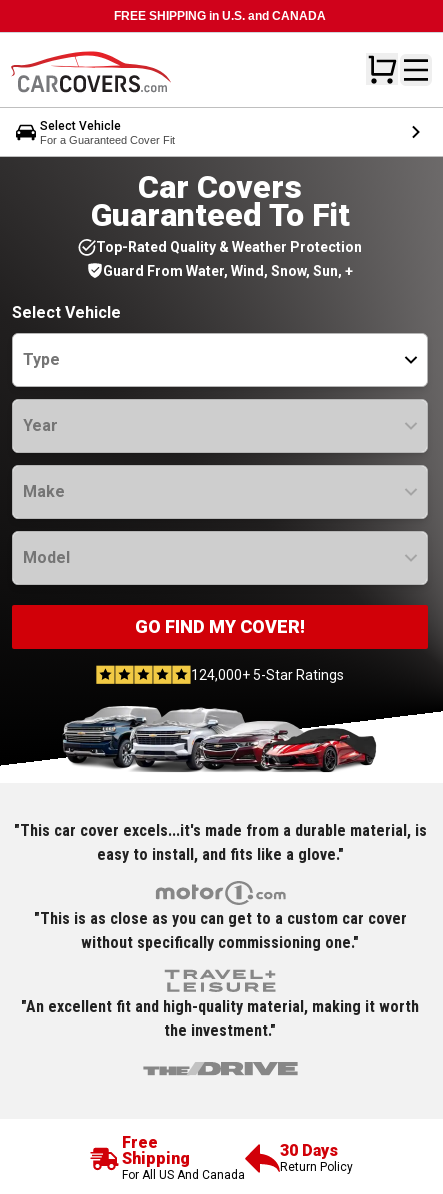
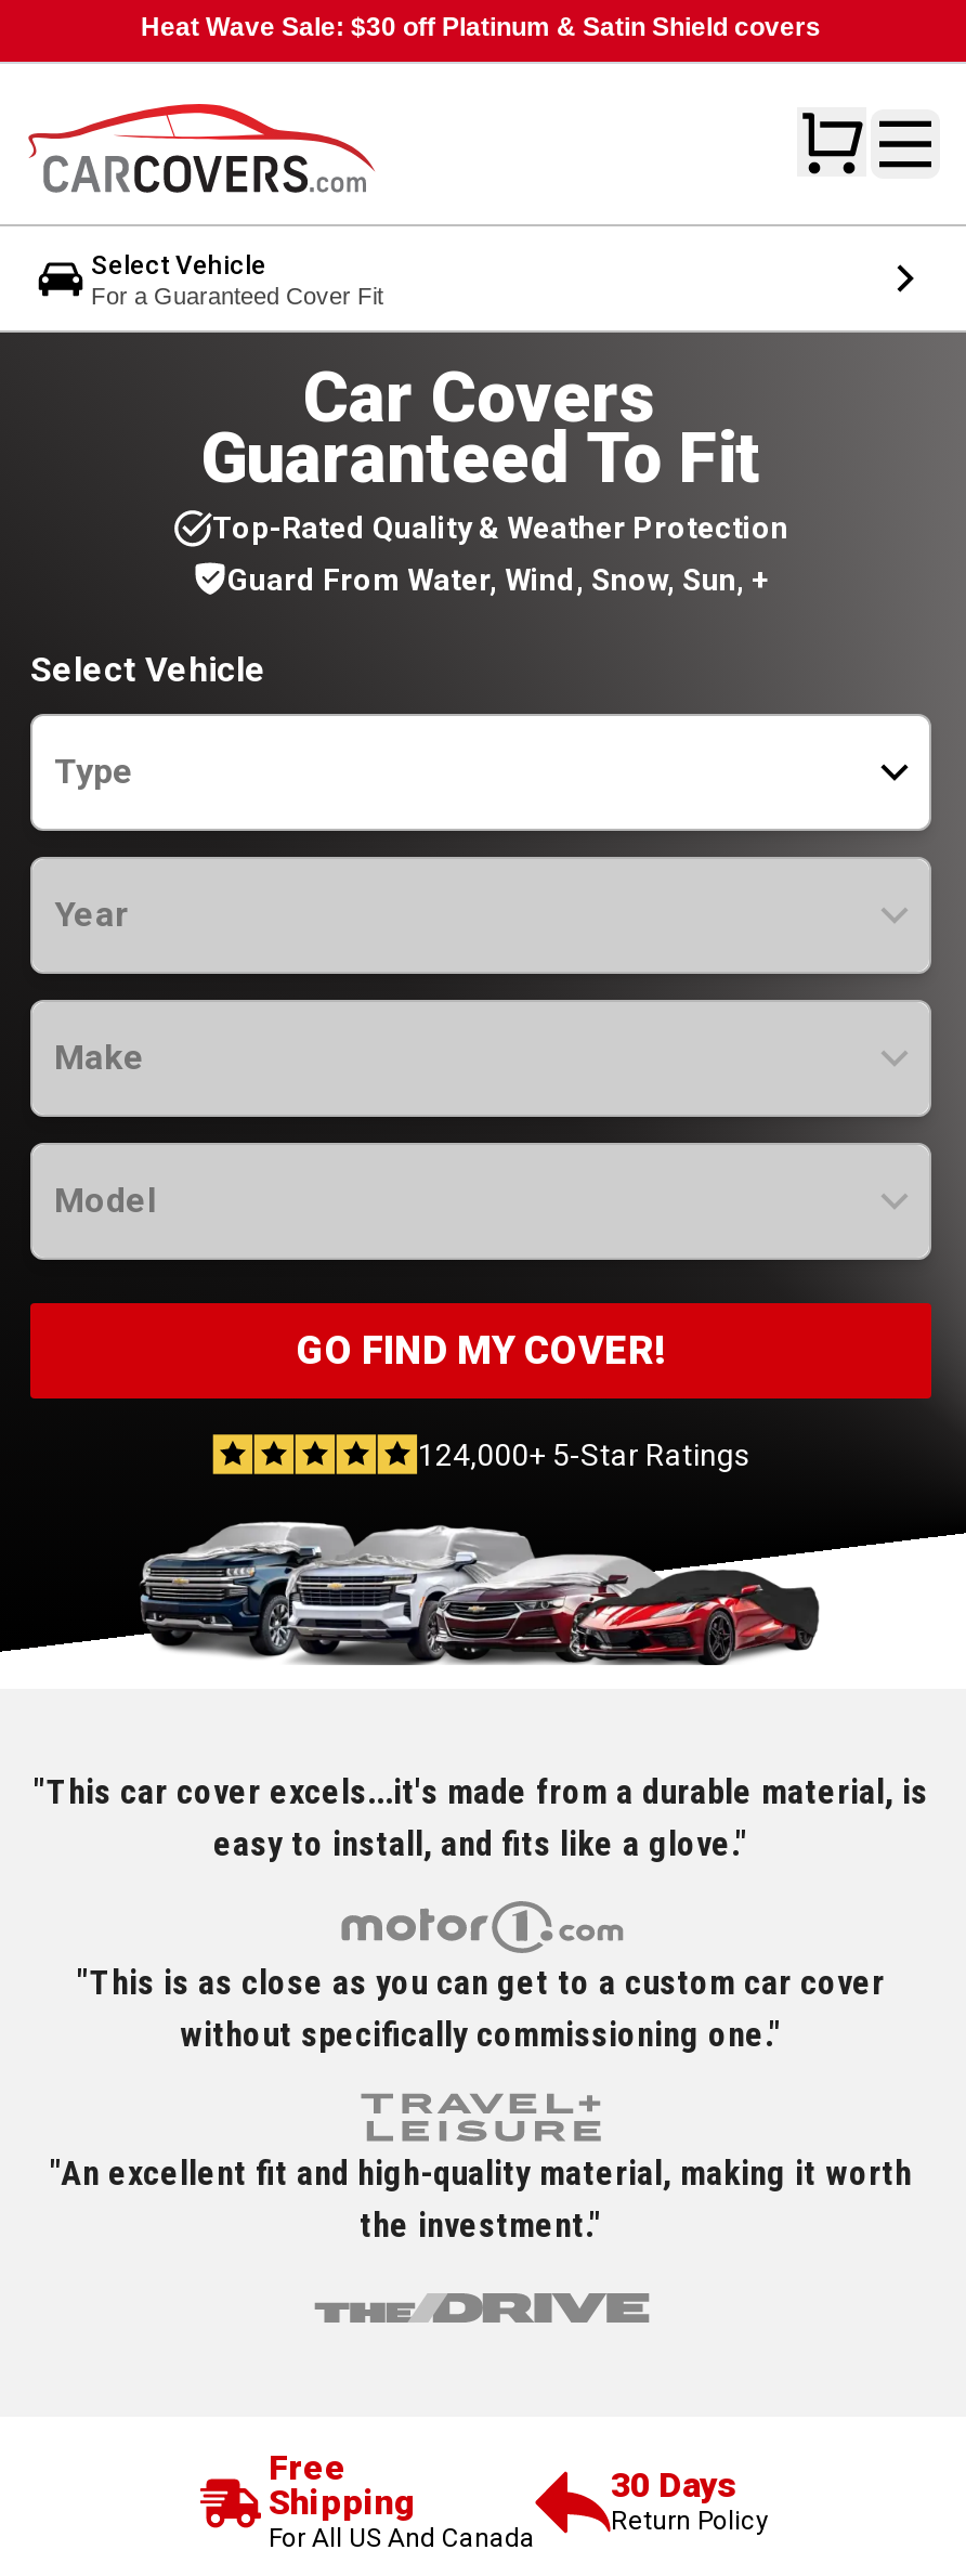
- FREE SHIPPING in U.S. and CANADA
+ Heat Wave Sale: $30 off Platinum & Satin Shield covers
